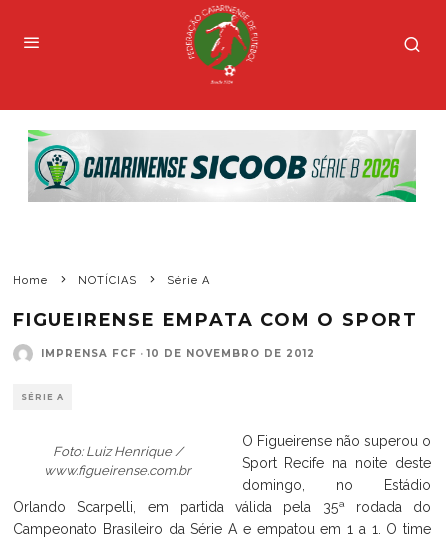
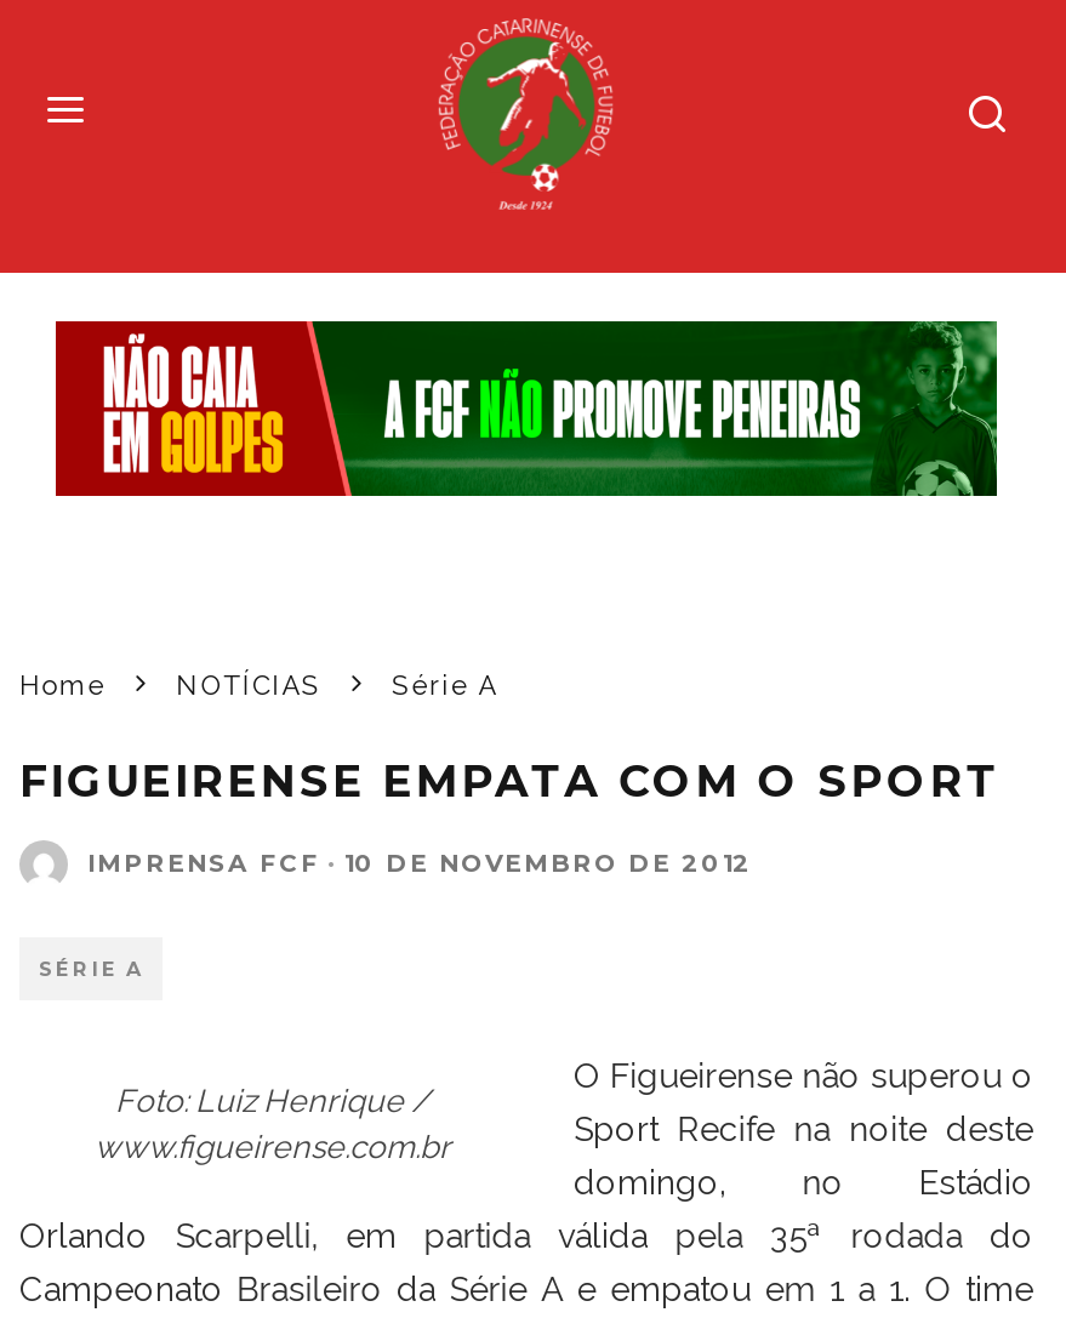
- [image]
+ [image]
